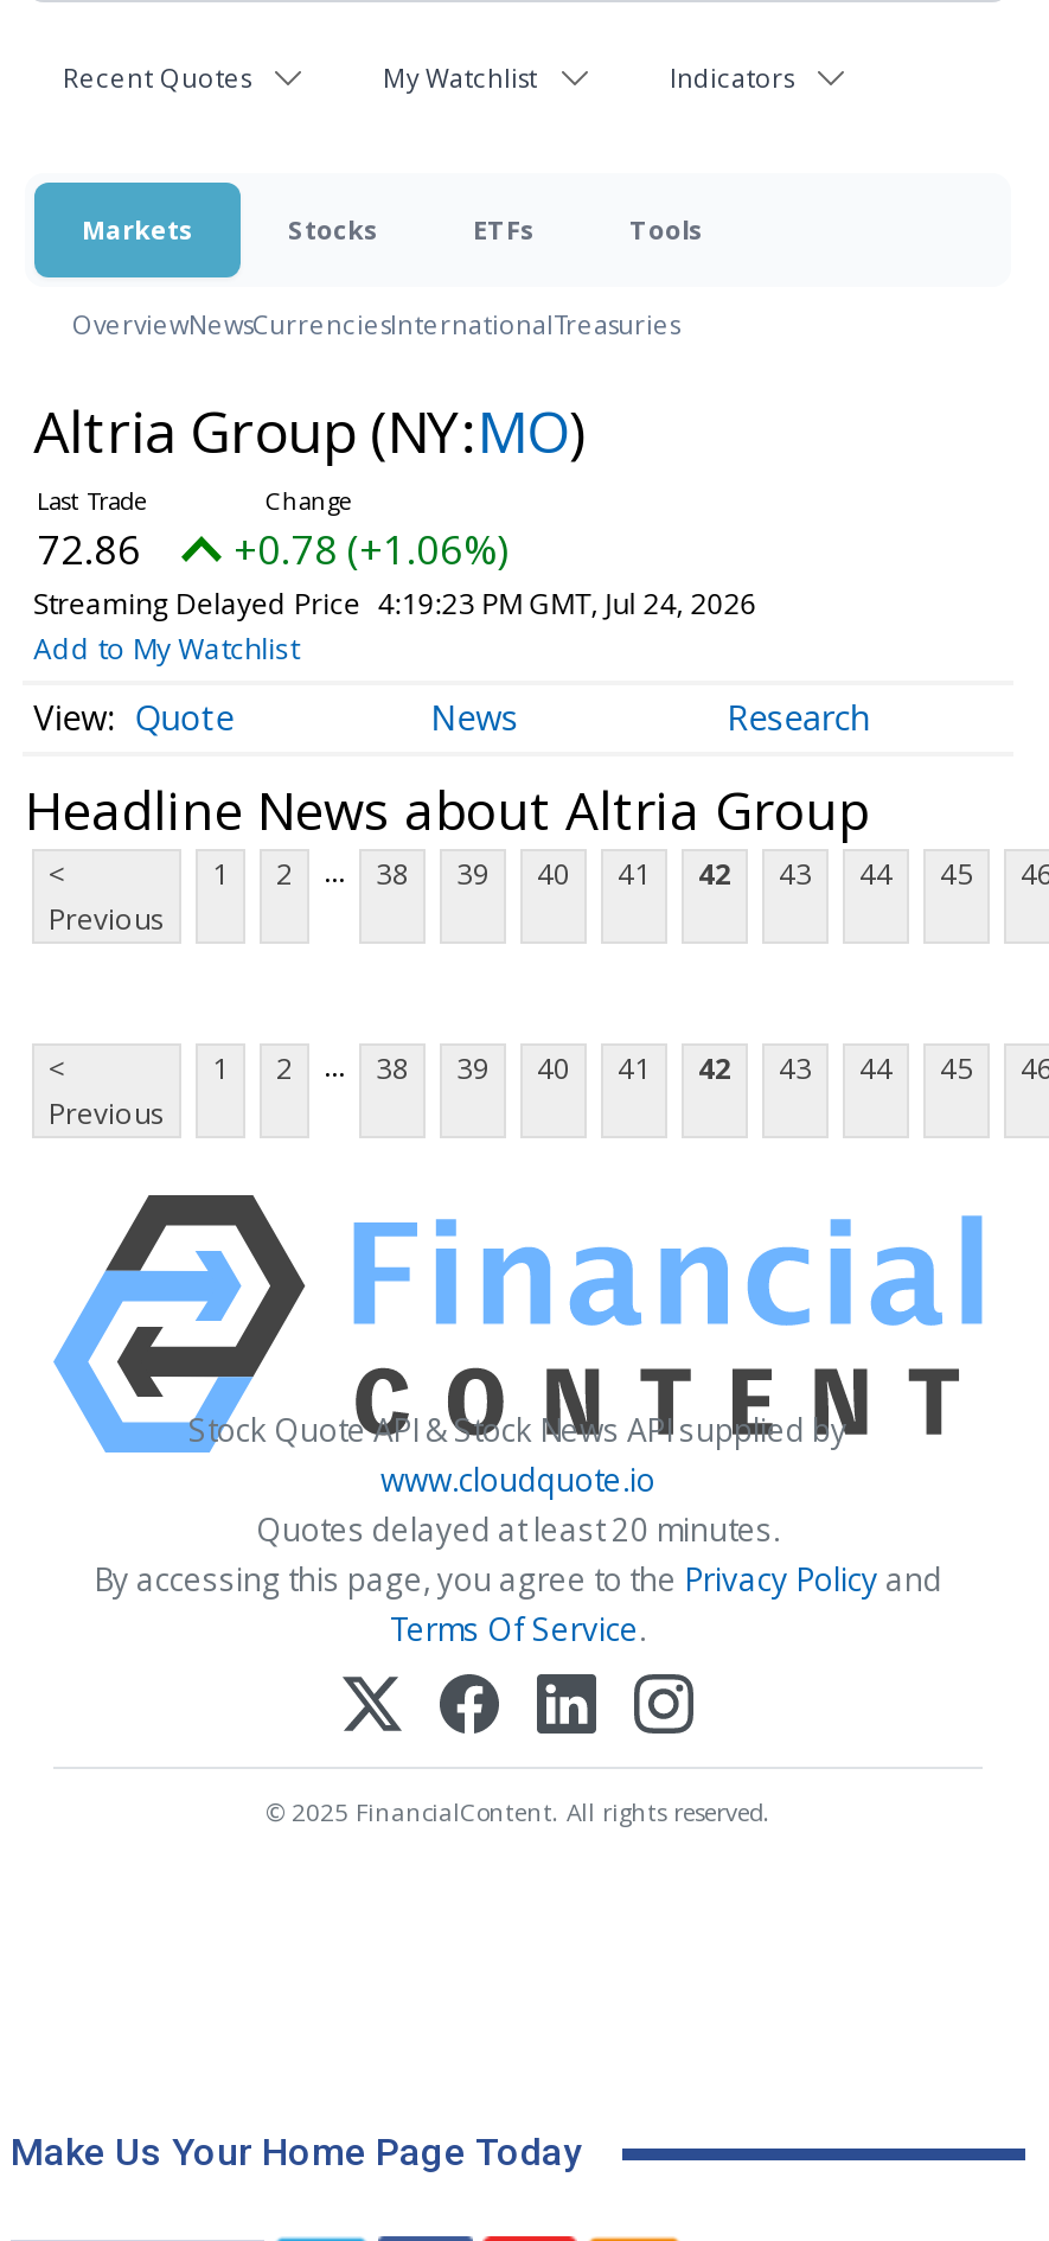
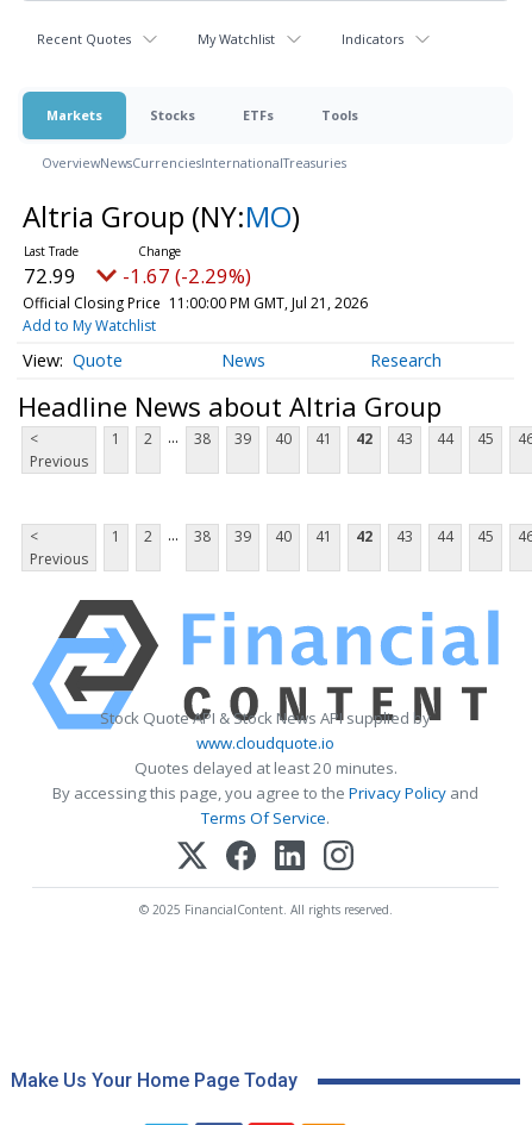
- 72.86
+ 72.99

- +0.78 (+1.06%)
+ -1.67 (-2.29%)

- Streaming Delayed Price 4:19:23 PM GMT, Jul 24, 2026
+ Official Closing Price 11:00:00 PM GMT, Jul 21, 2026
